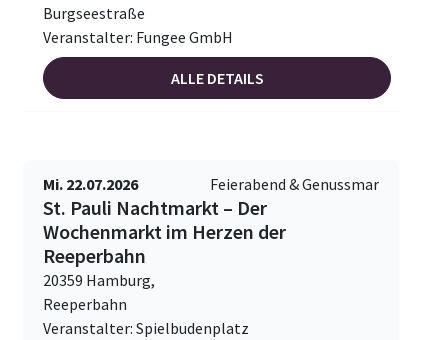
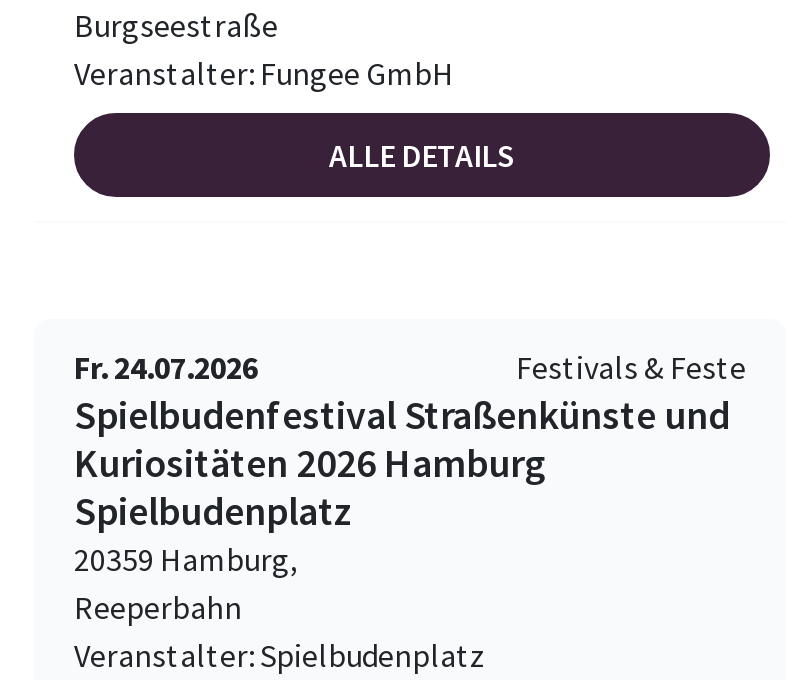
- Mi. 22.07.2026
- Feierabend & Genussmar
- St. Pauli Nachtmarkt – Der
- Wochenmarkt im Herzen der
- Reeperbahn
+ Fr. 24.07.2026
+ Festivals & Feste
+ Spielbudenfestival Straßenkünste und
+ Kuriositäten 2026 Hamburg
+ Spielbudenplatz
